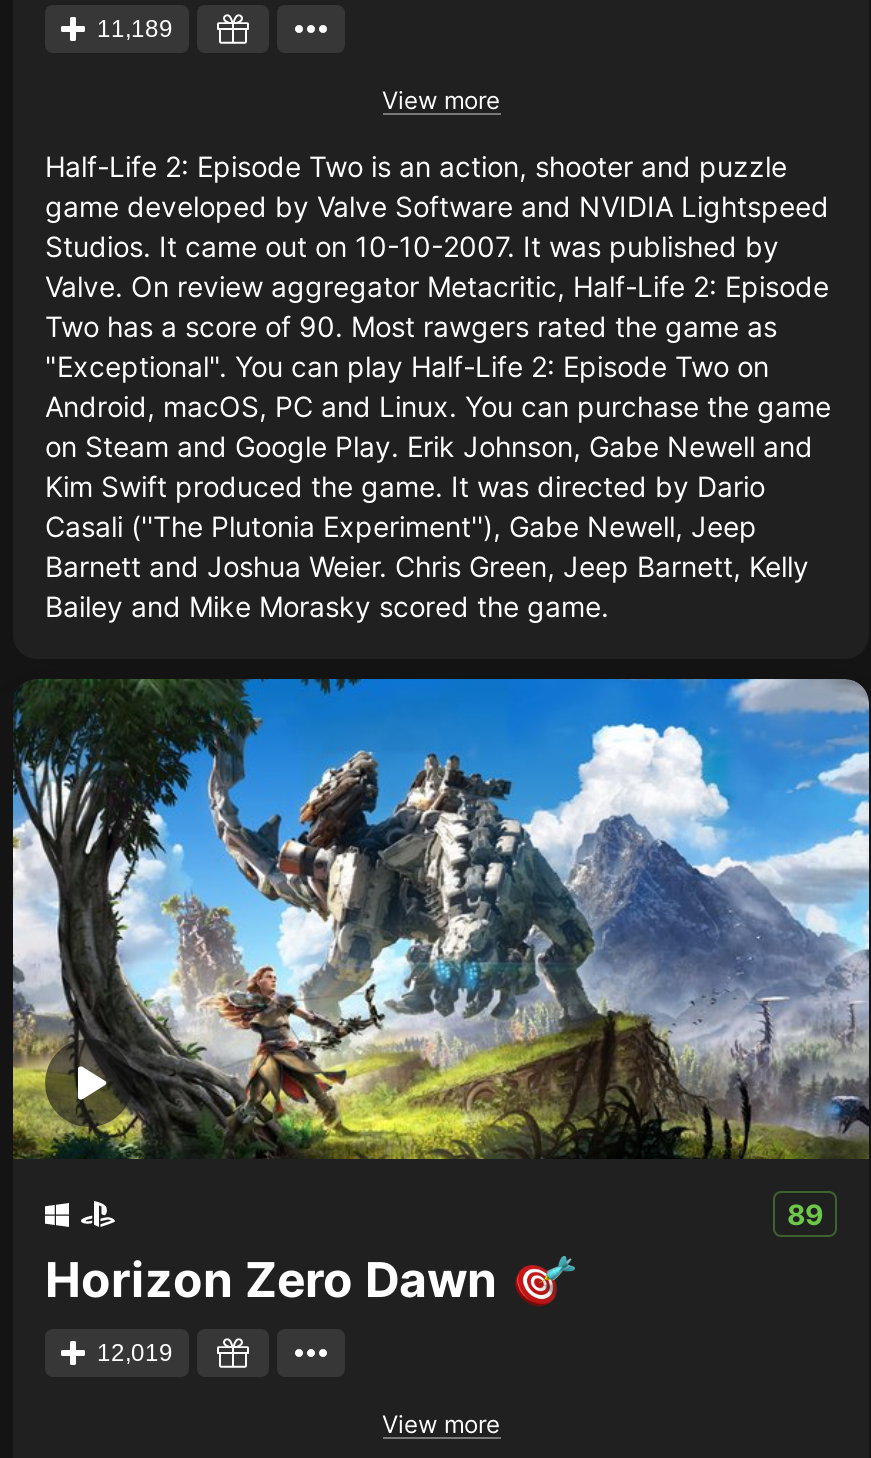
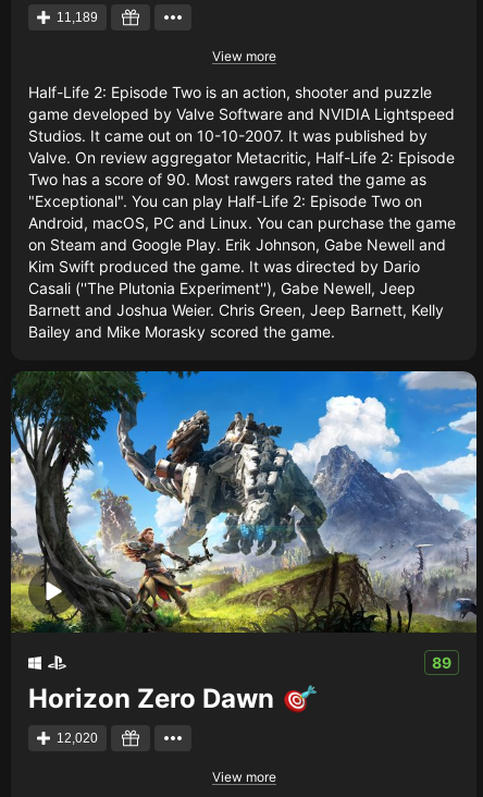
- 12,019
+ 12,020
